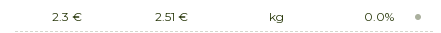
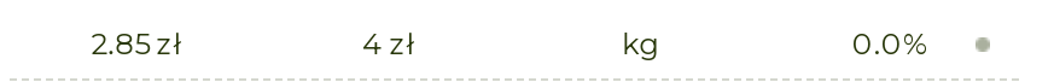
- 2.3 €
- 2.51 €
+ 2.85 zł
+ 4 zł
